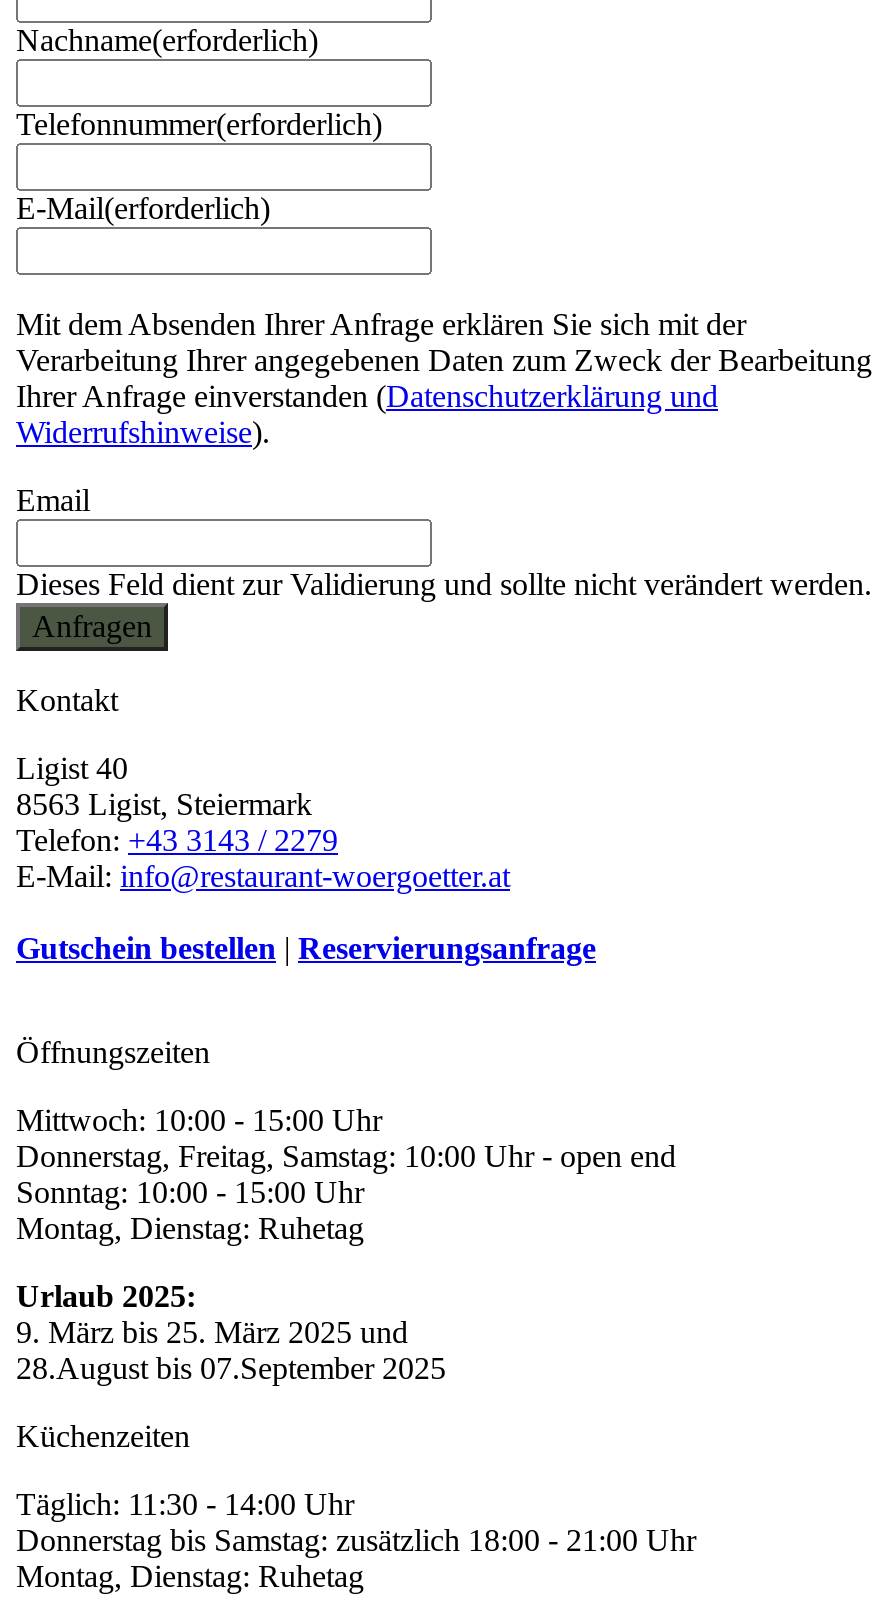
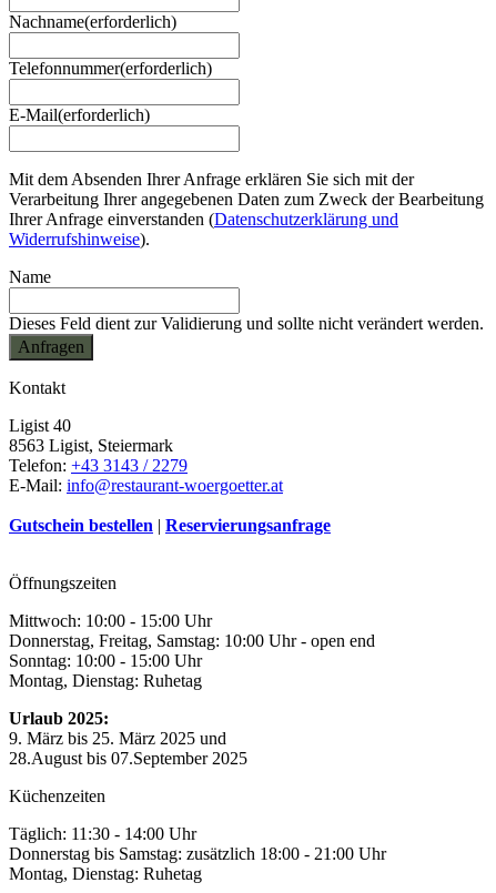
- Email
+ Name
